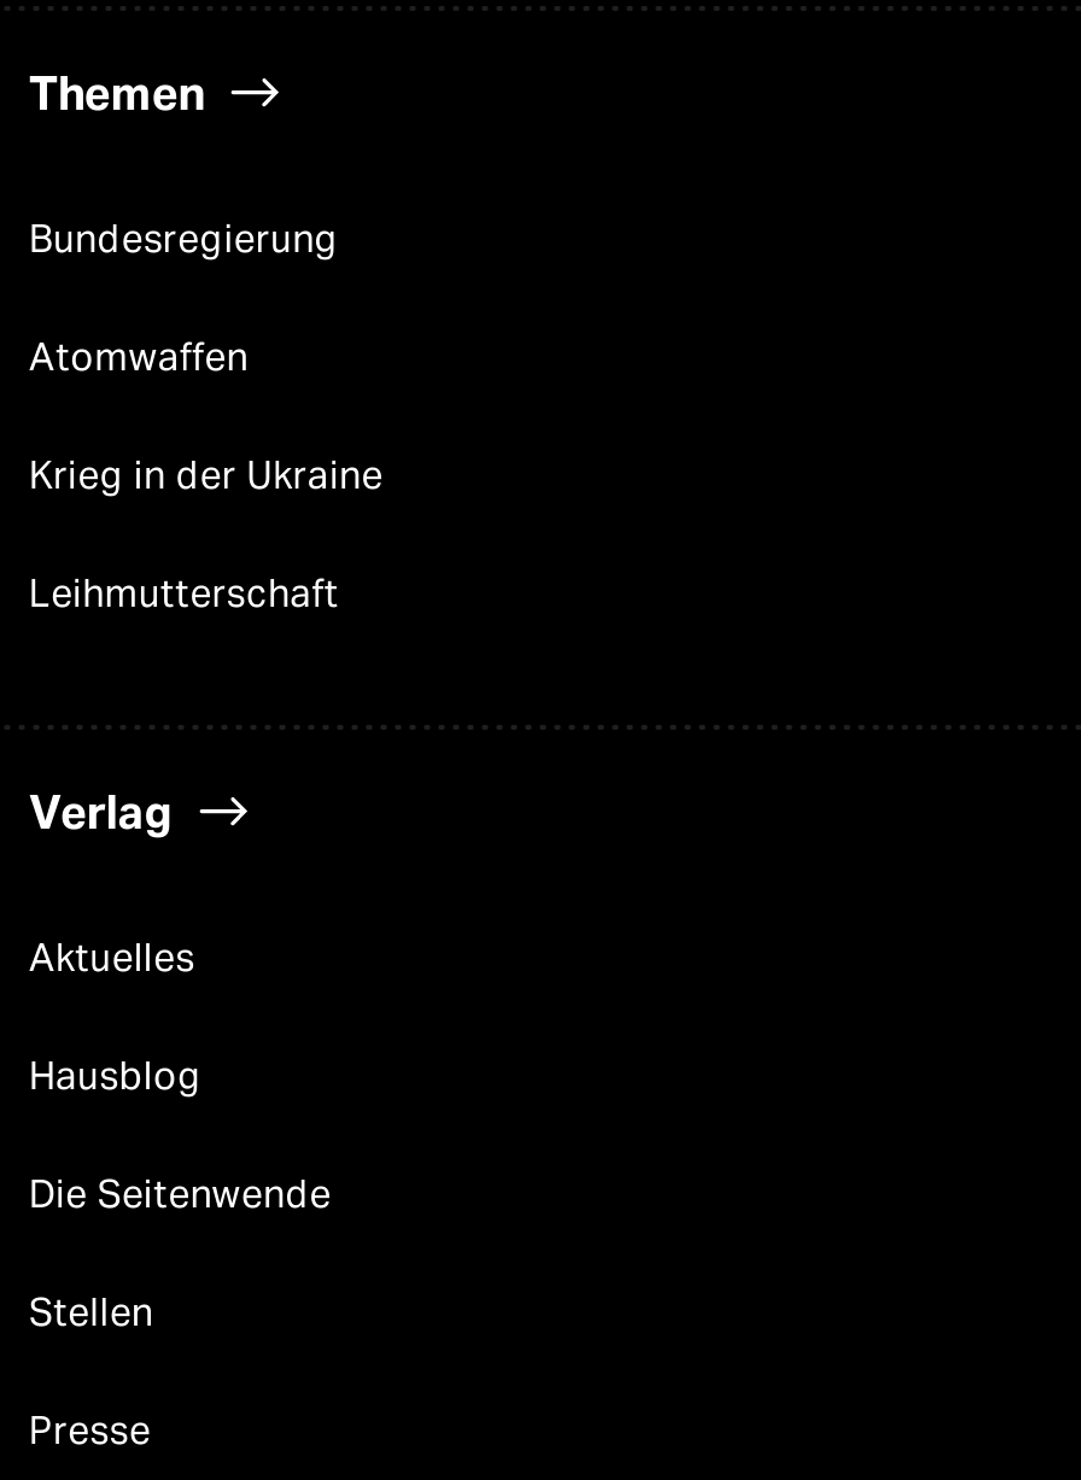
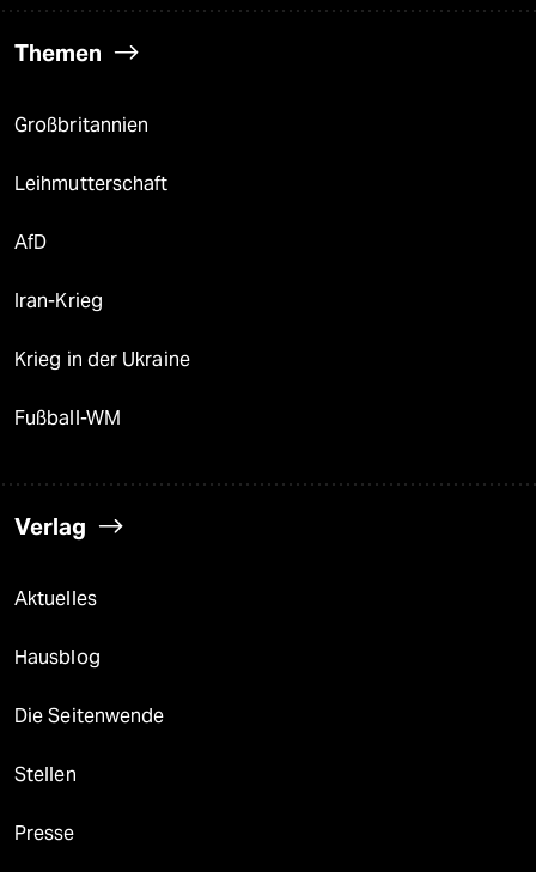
- Bundesregierung
- Atomwaffen
+ Großbritannien

moved down: Krieg in der Ukraine

moved up: Leihmutterschaft

+ AfD
+ Iran-Krieg
+ Fußball-WM
